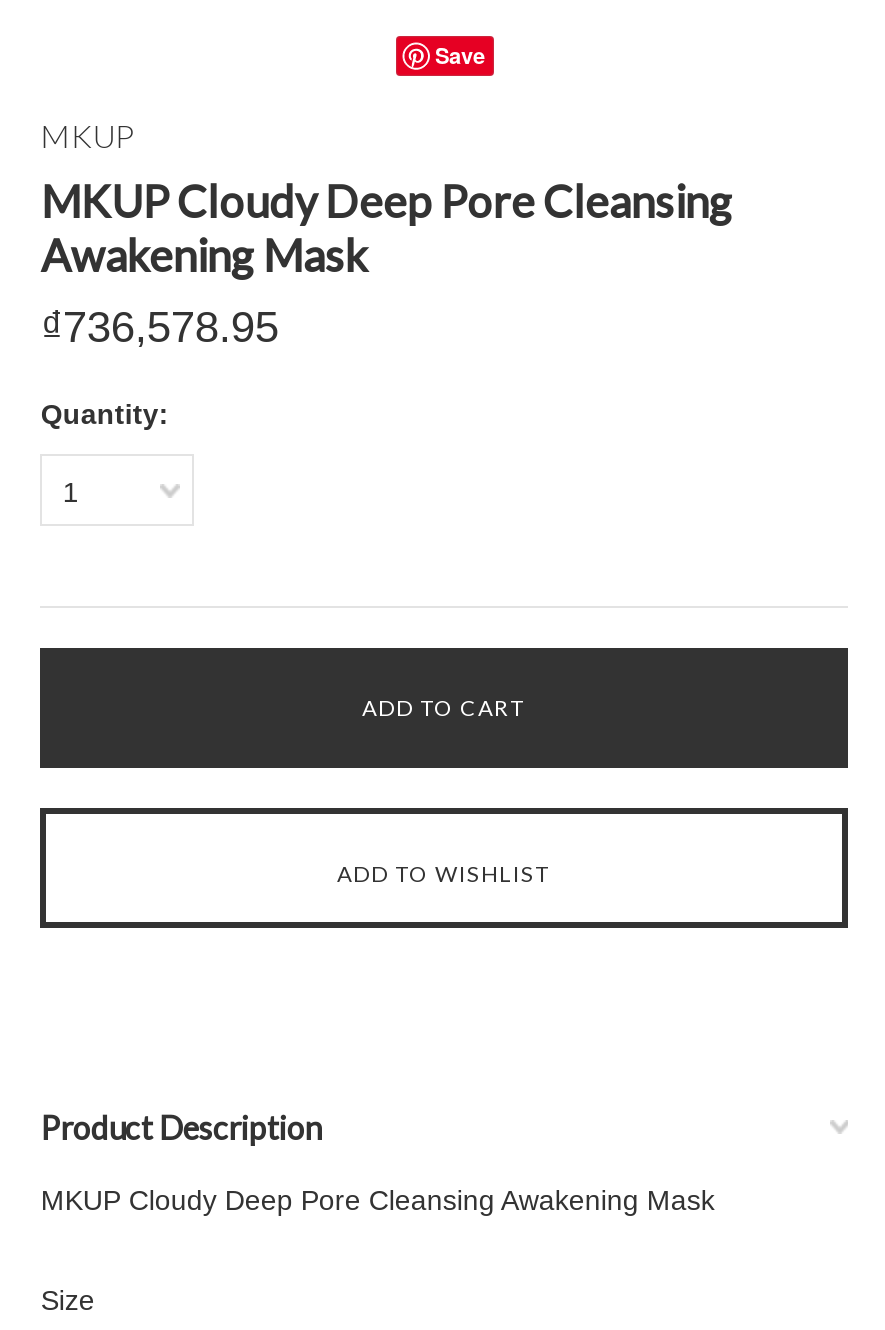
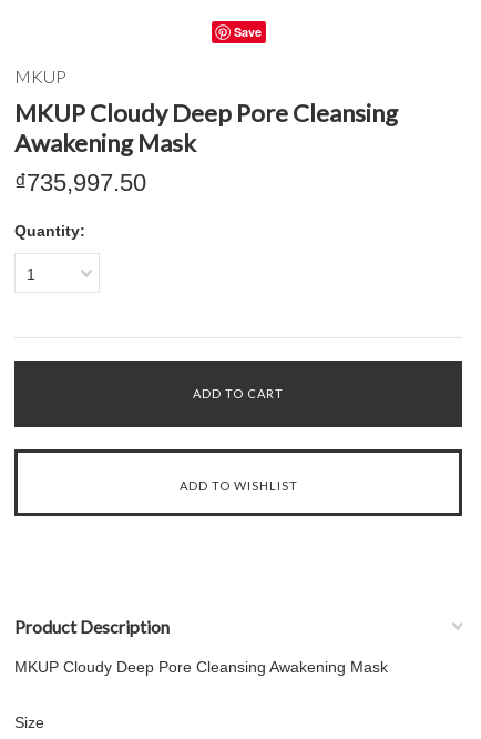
- ₫736,578.95
+ ₫735,997.50
